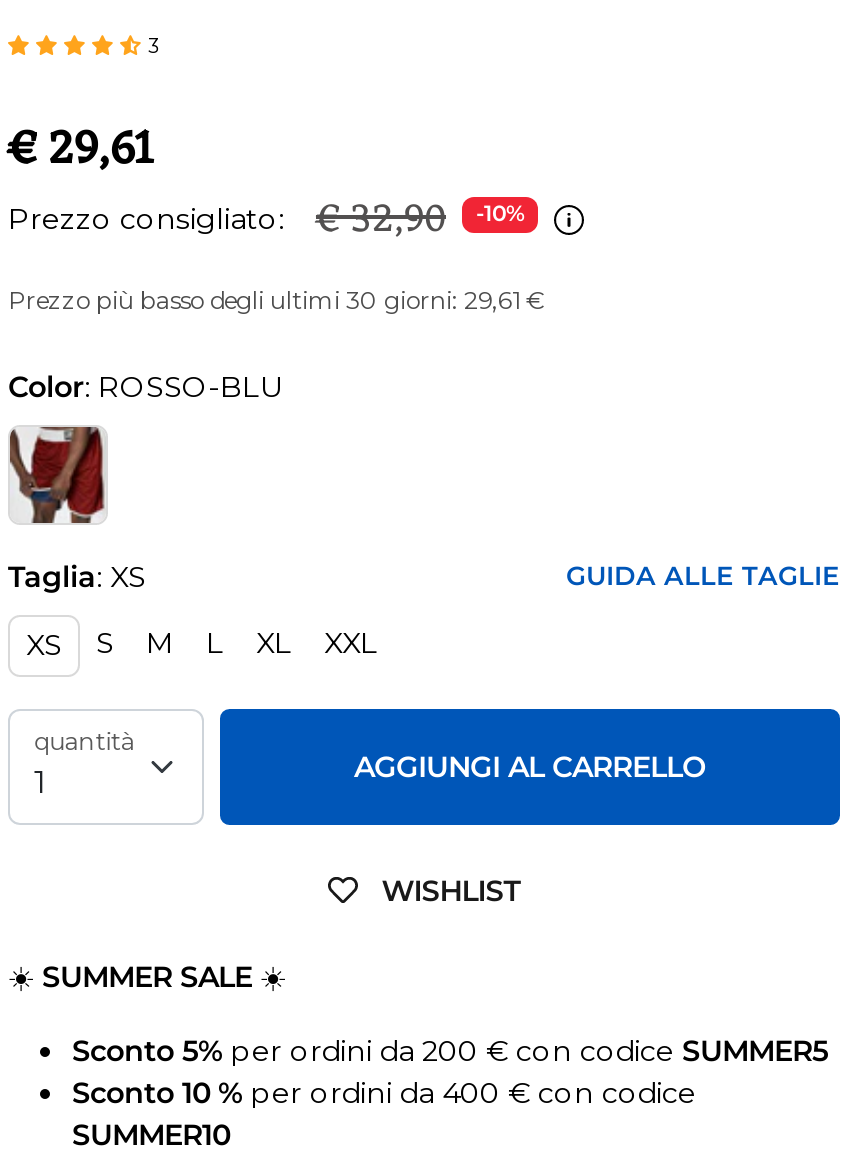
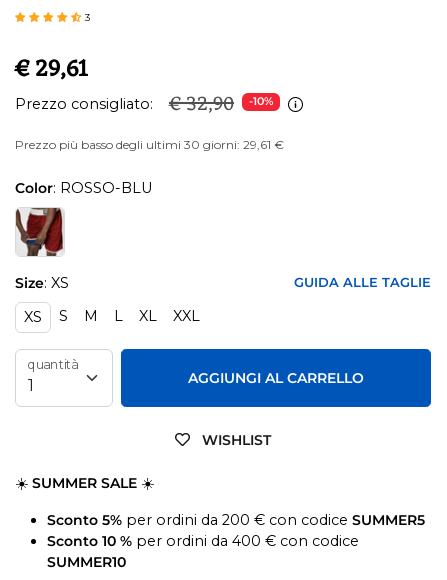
- Taglia: XS
+ Size: XS
